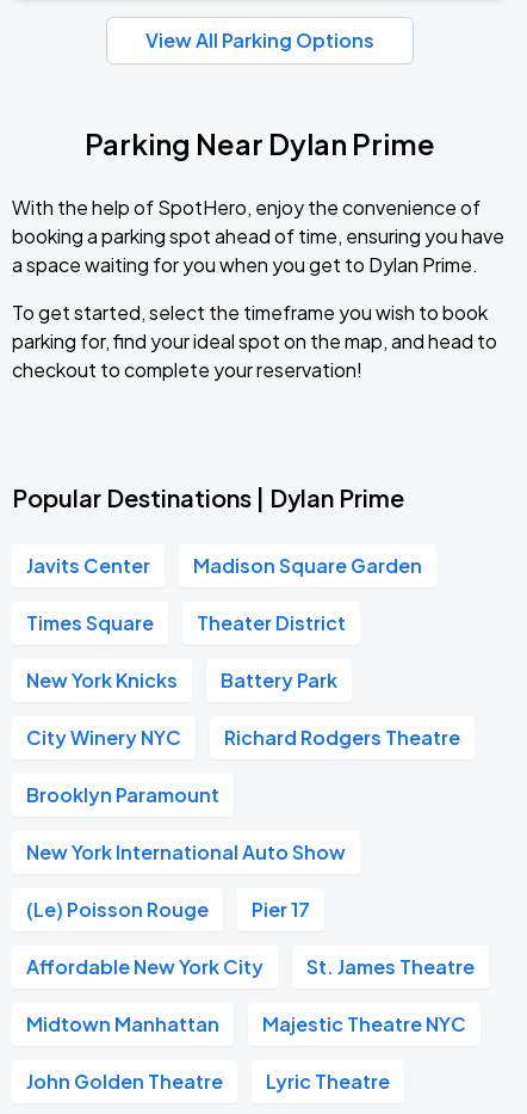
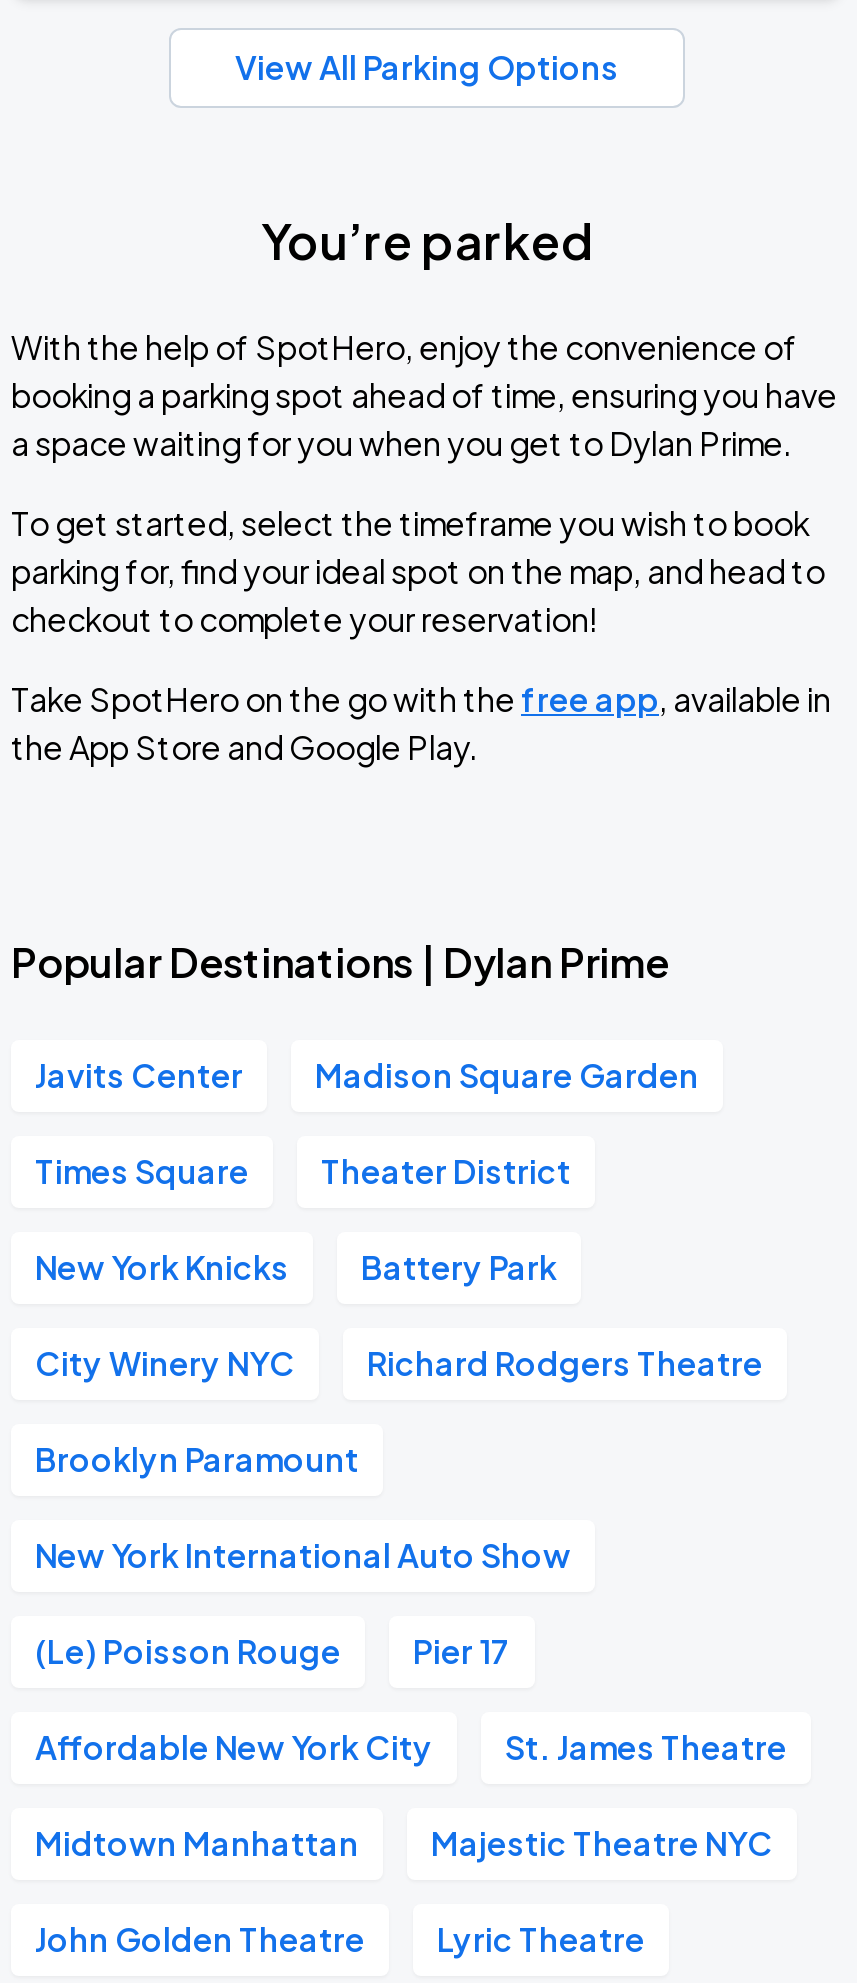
- Parking Near Dylan Prime
+ You’re parked

+ Take SpotHero on the go with the free app, available in
+ the App Store and Google Play.
